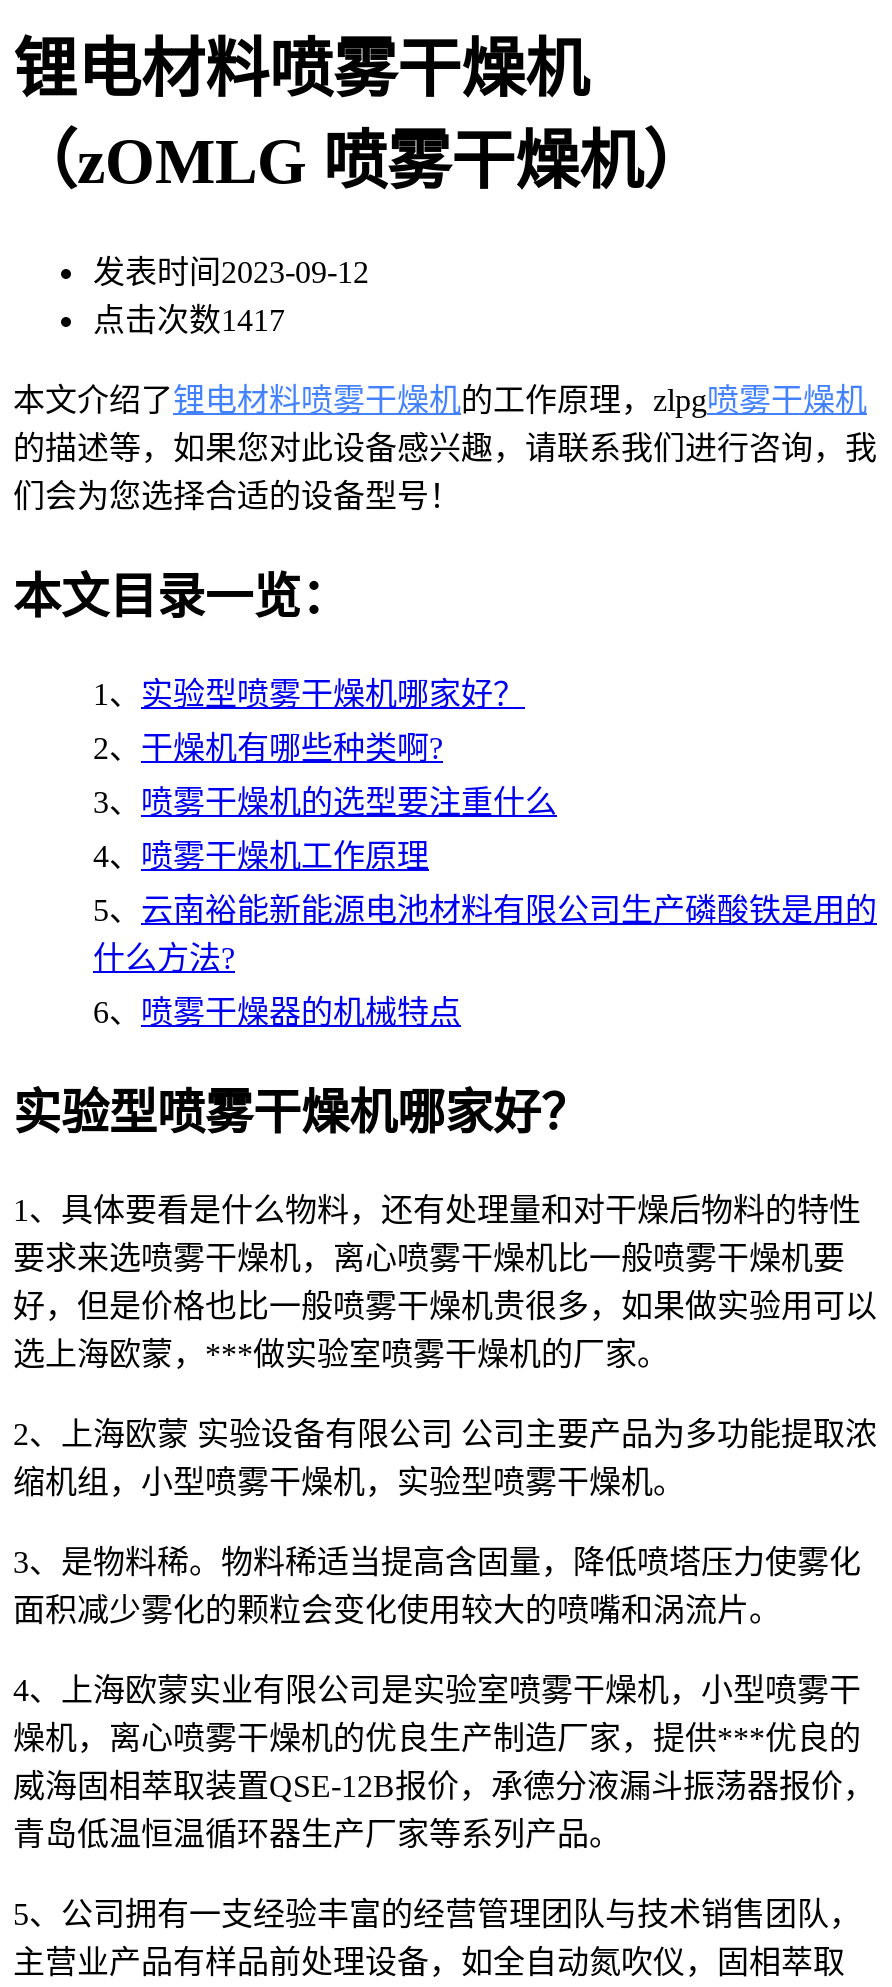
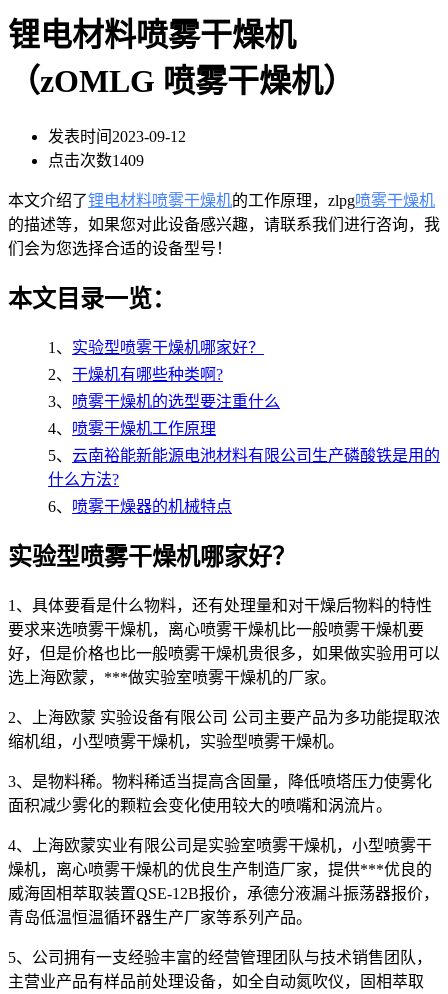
- 点击次数1417
+ 点击次数1409
